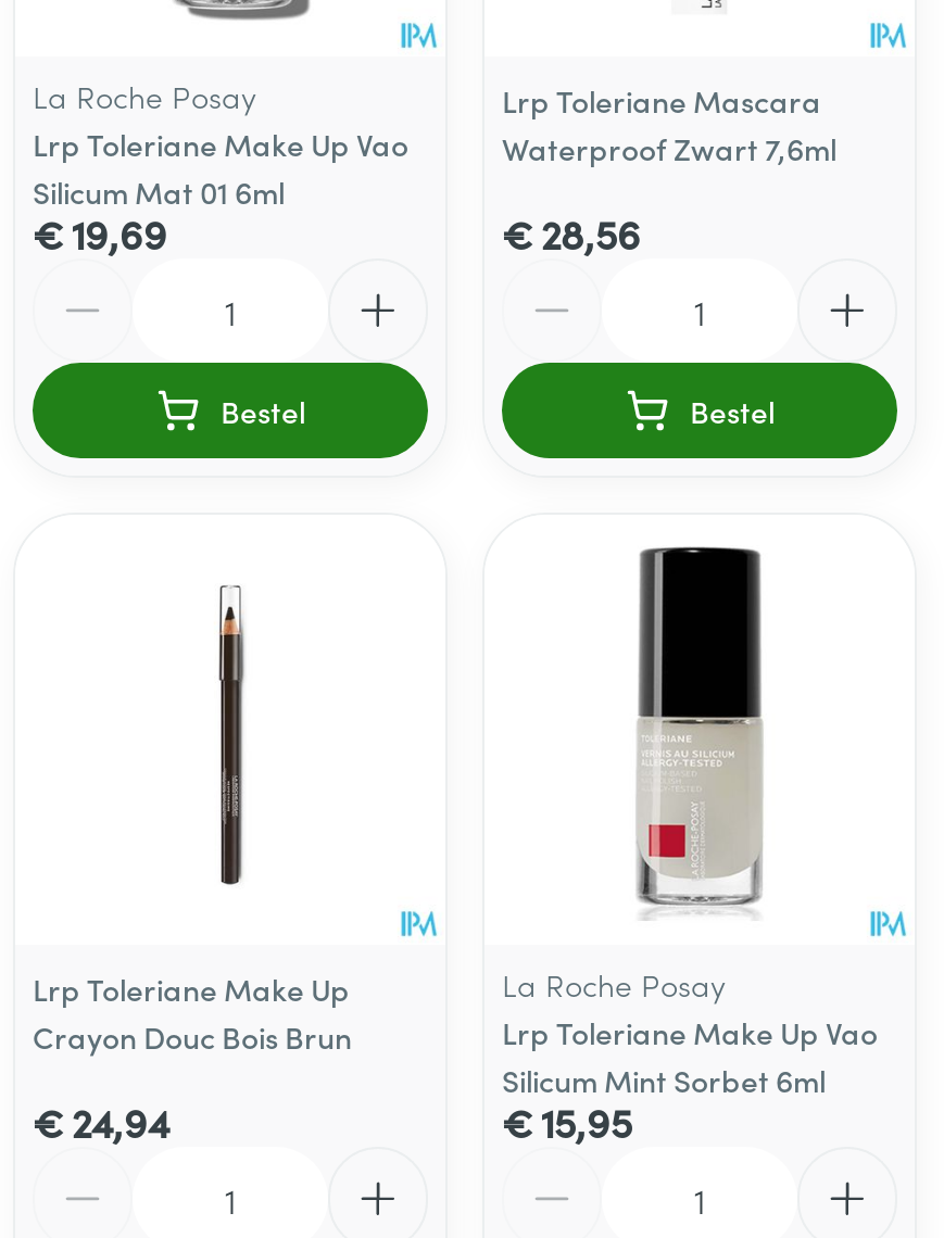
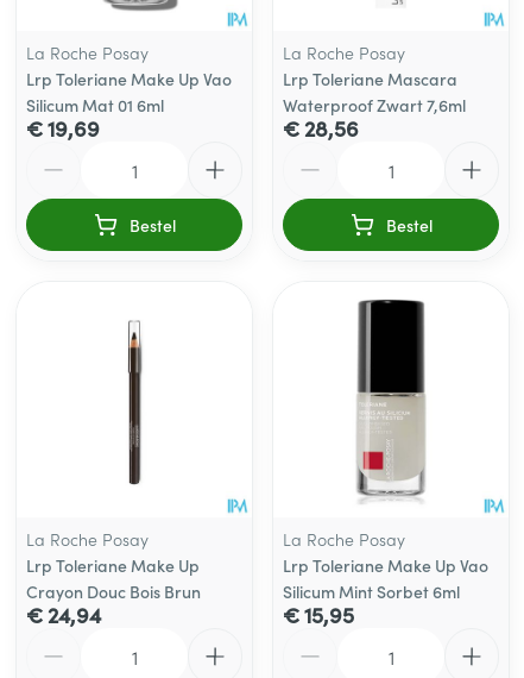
moved down: Lrp Toleriane Mascara | Waterproof Zwart 7,6ml

+ La Roche Posay

moved down: Lrp Toleriane Make Up | Crayon Douc Bois Brun

+ La Roche Posay
